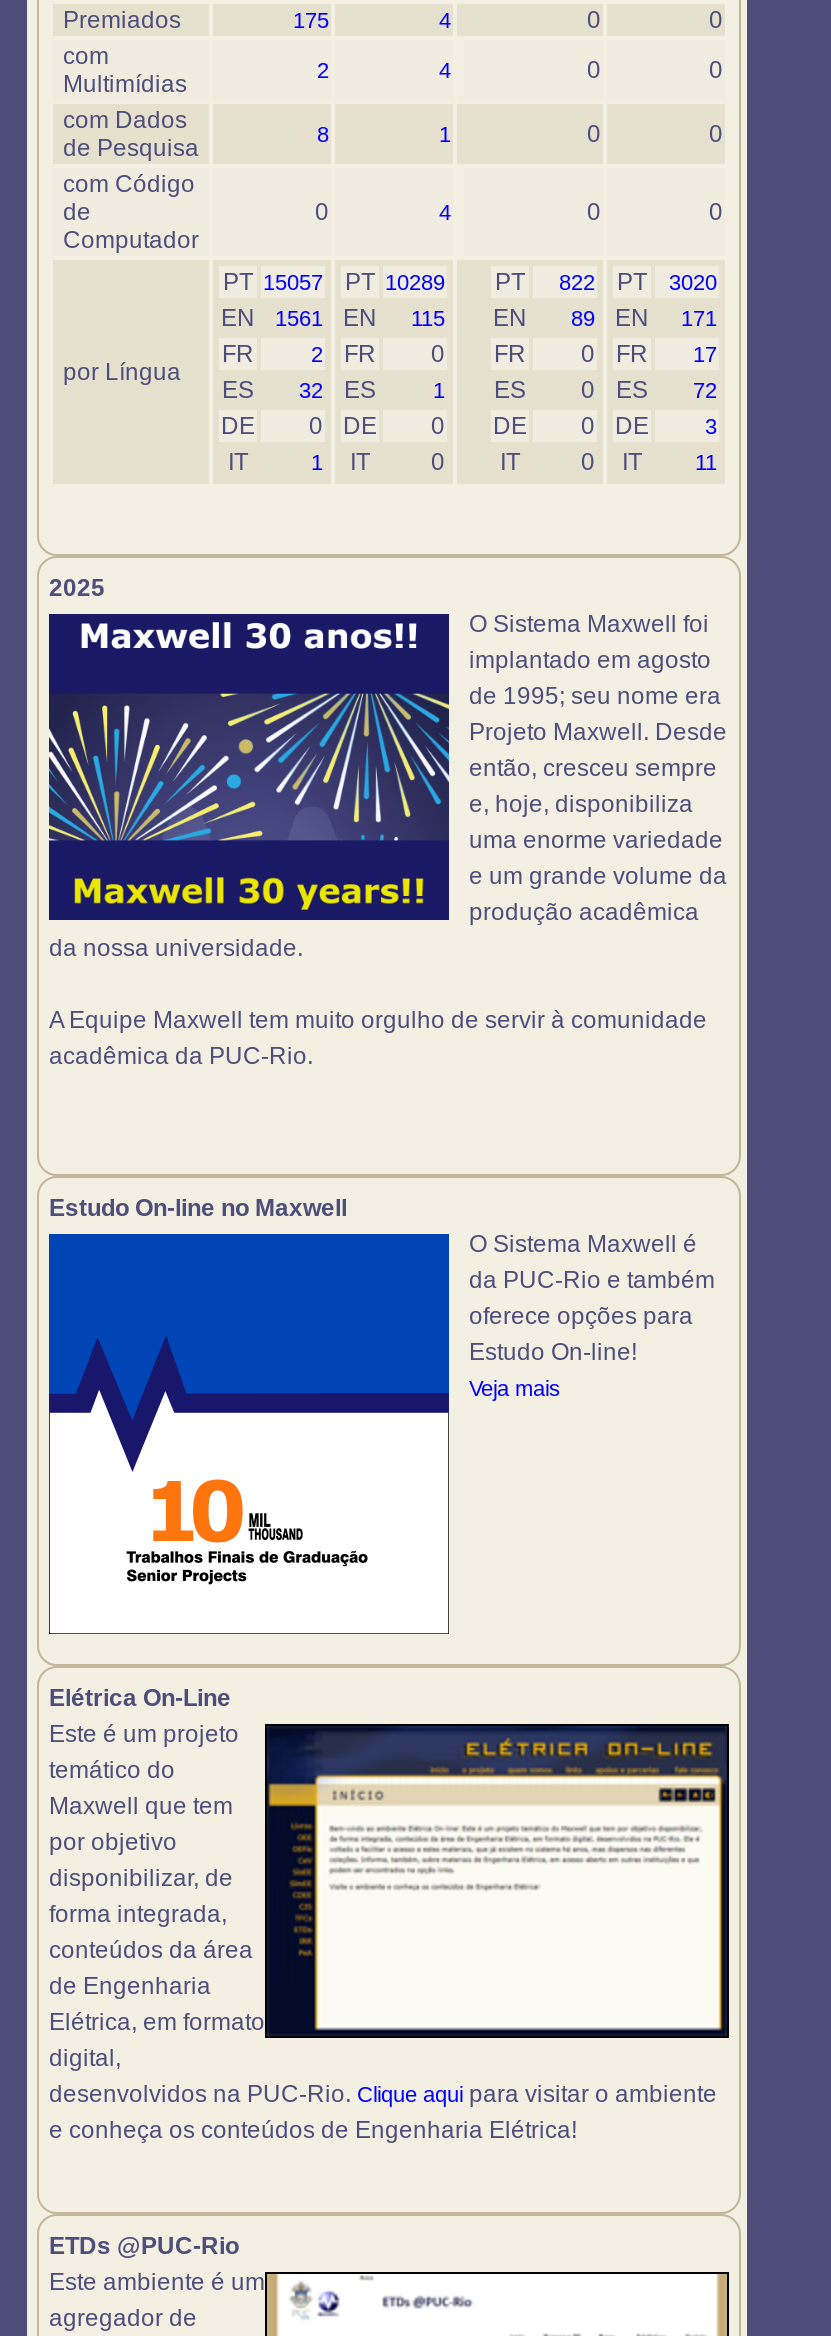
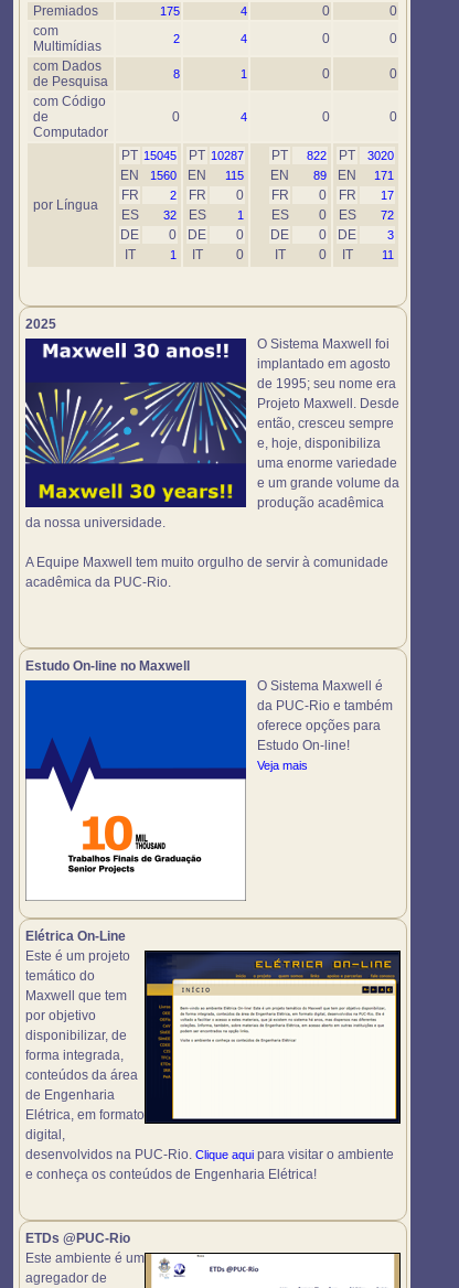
- PT 15057
+ PT 15045

- PT 10289
+ PT 10287

- EN 1561 EN 115 EN 89 EN 171
+ EN 1560 EN 115 EN 89 EN 171
